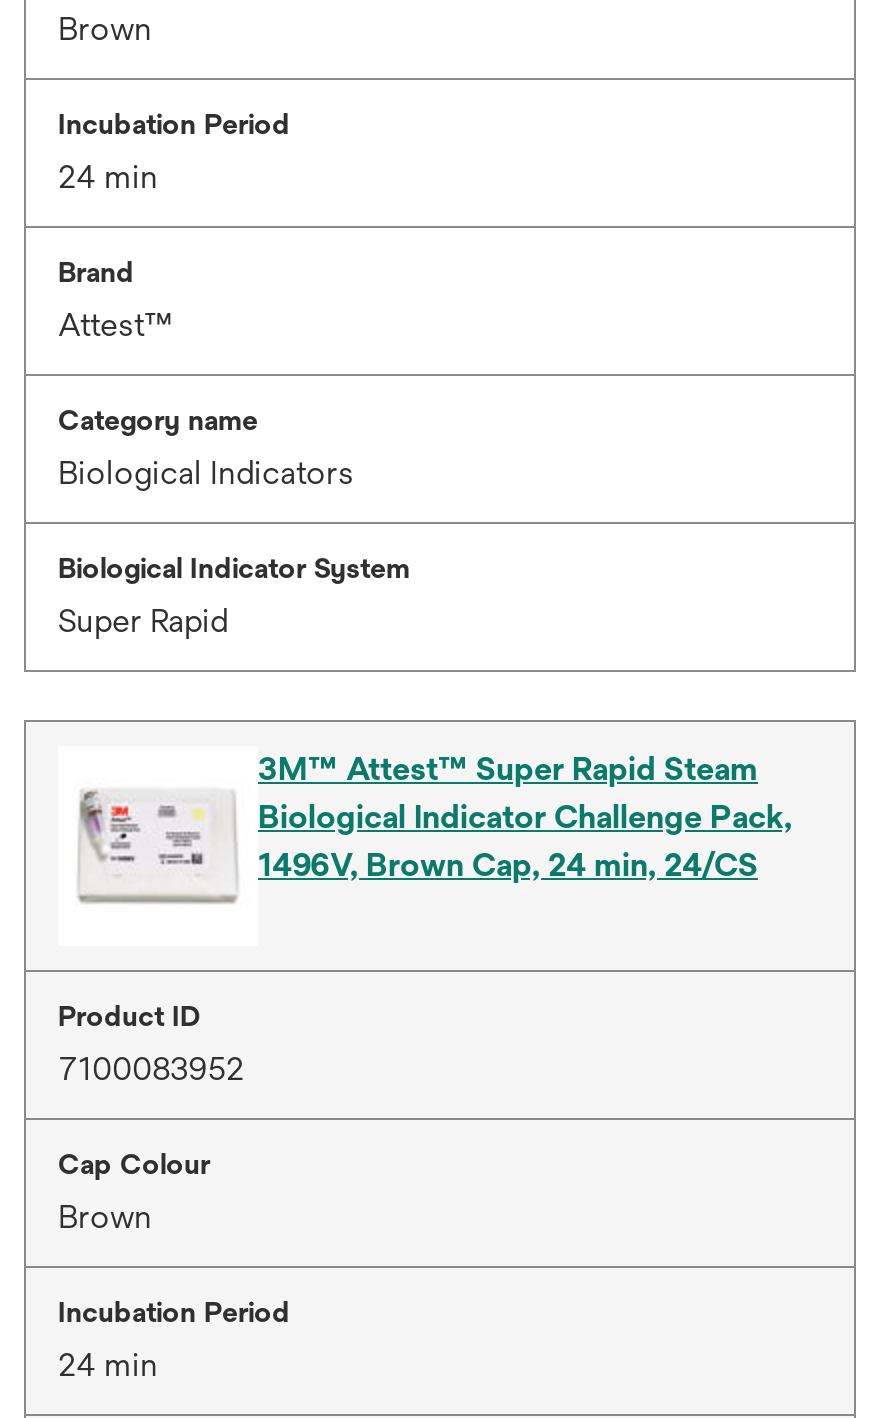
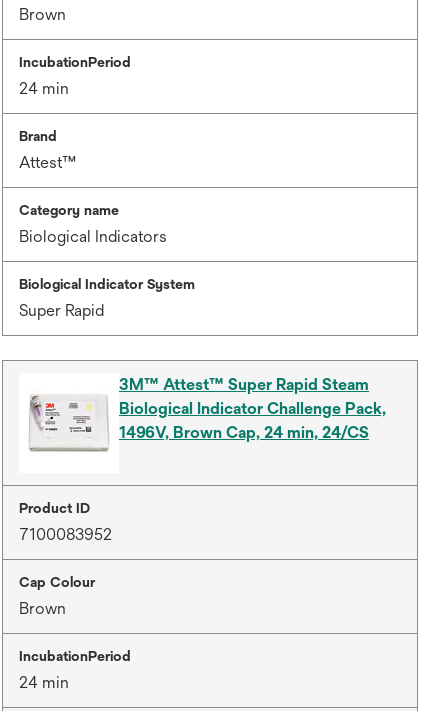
- Incubation Period
+ IncubationPeriod

- Incubation Period
+ IncubationPeriod
